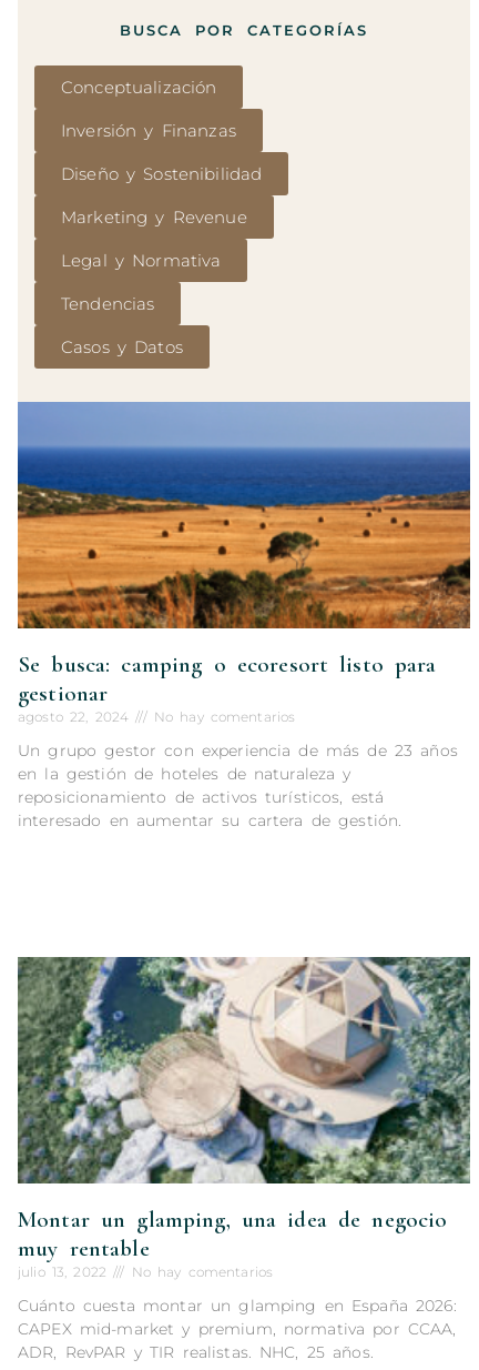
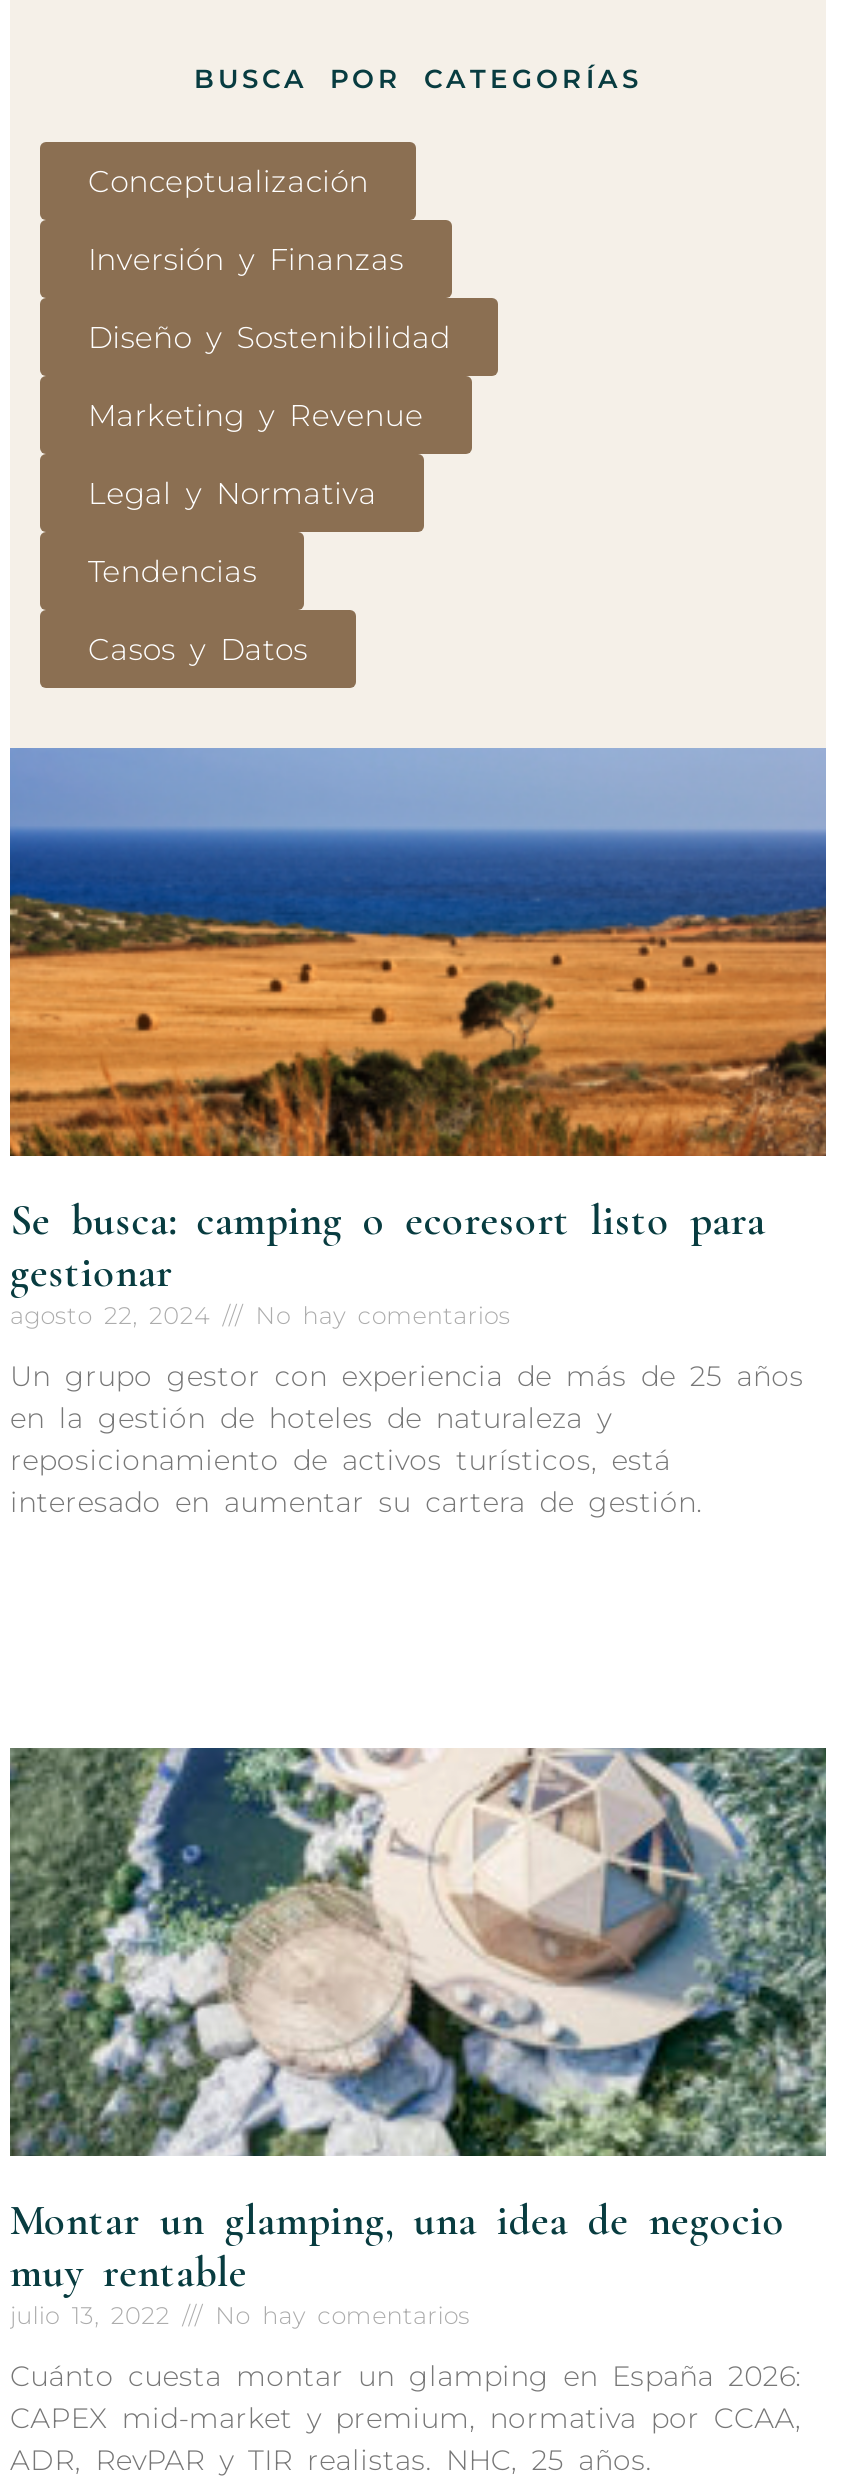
- Un grupo gestor con experiencia de más de 23 años
+ Un grupo gestor con experiencia de más de 25 años
